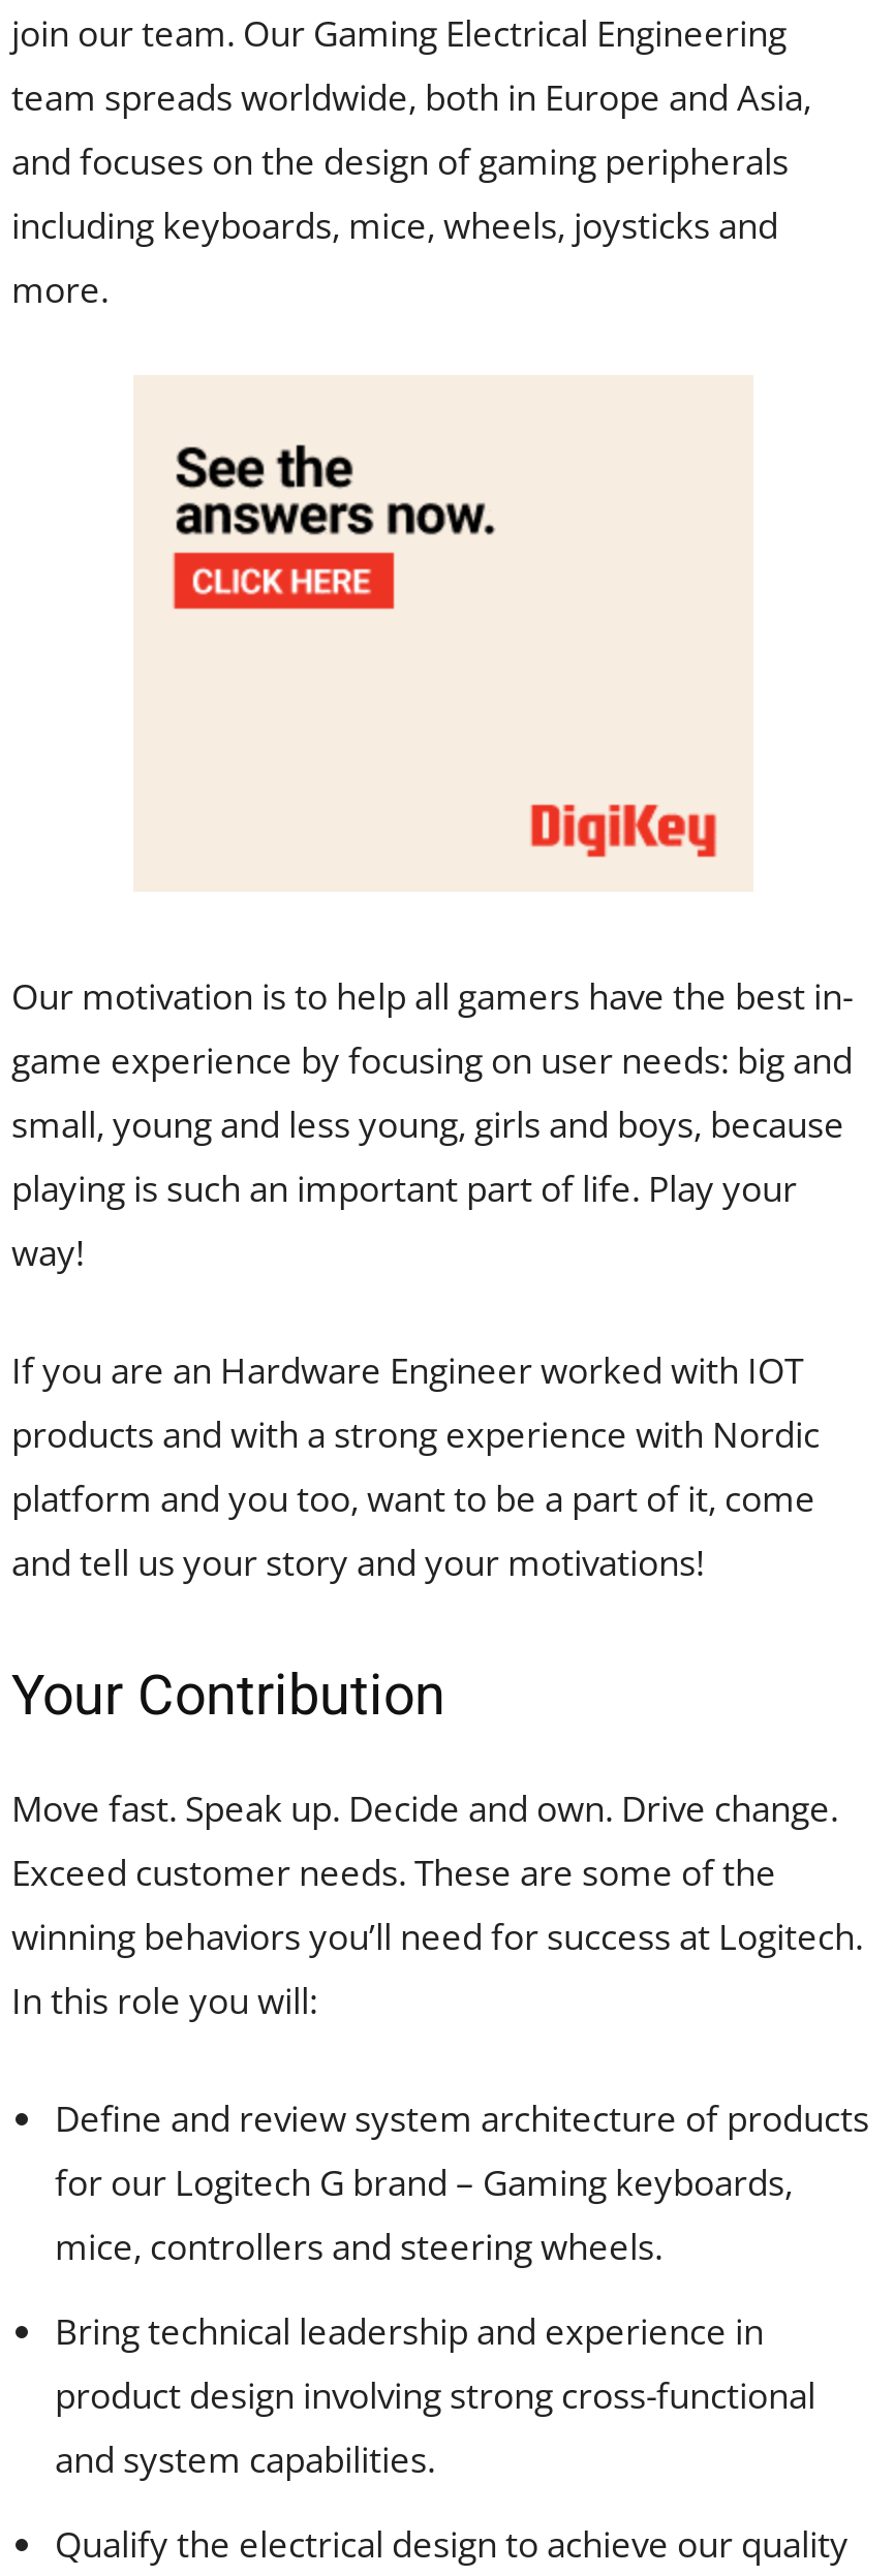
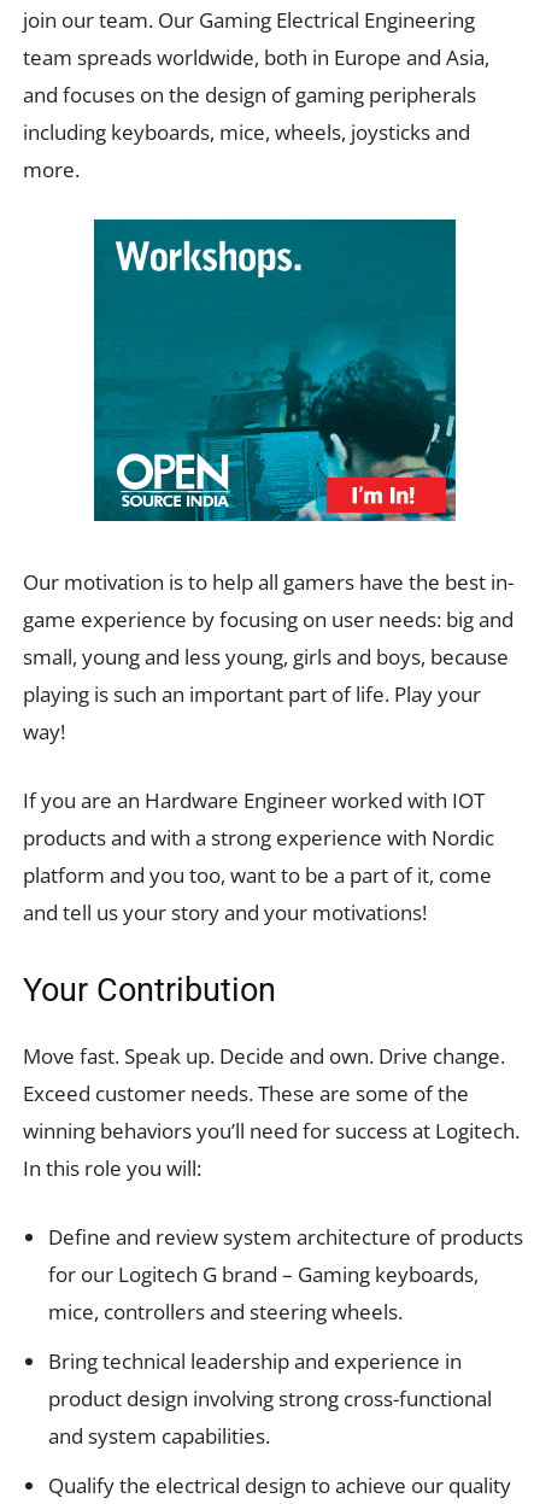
- [image]
+ [image]
